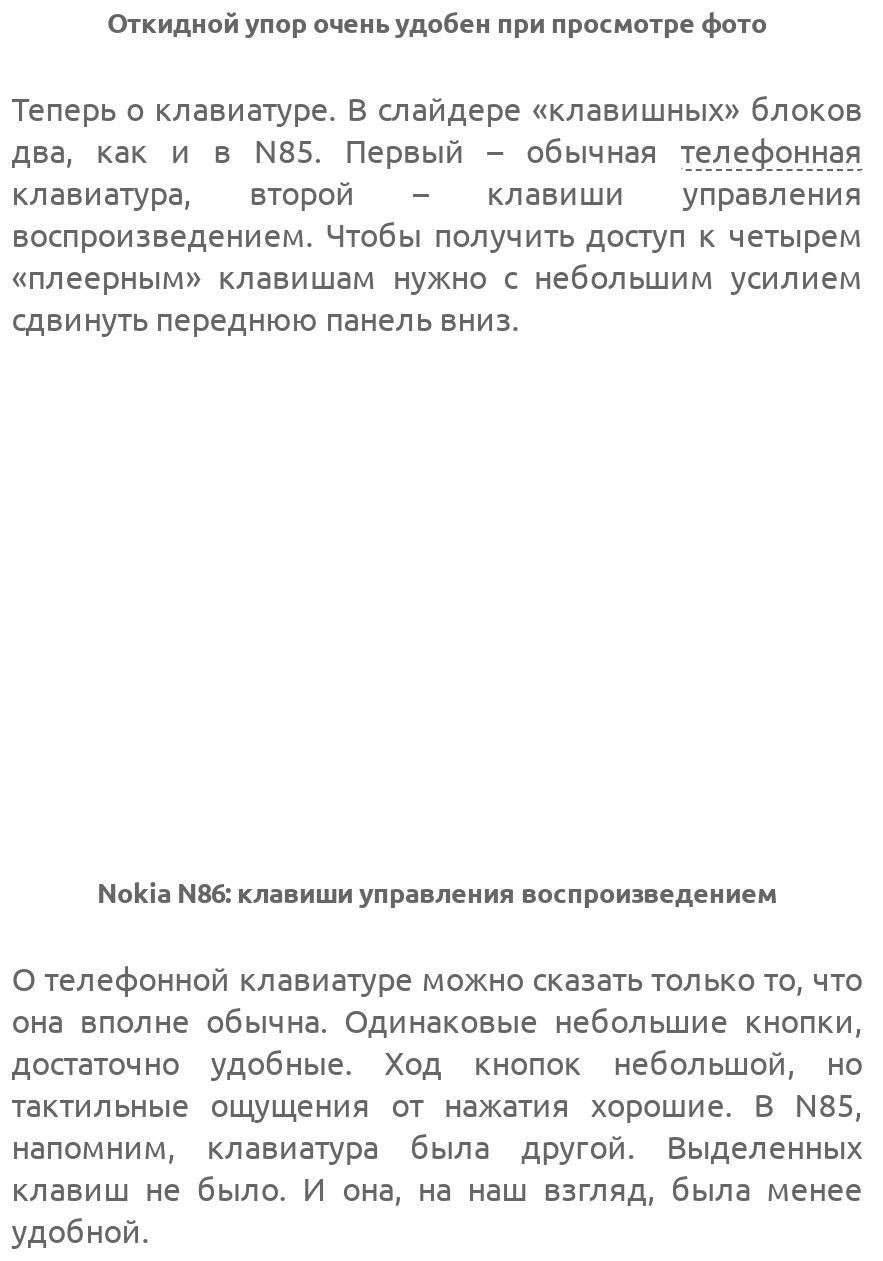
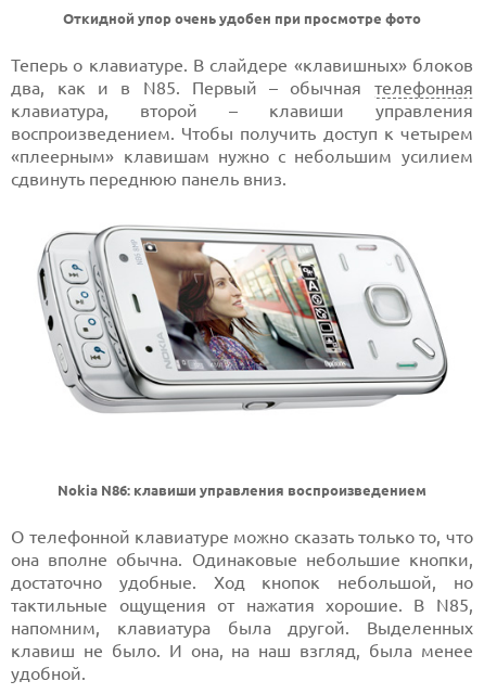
+ [image]
